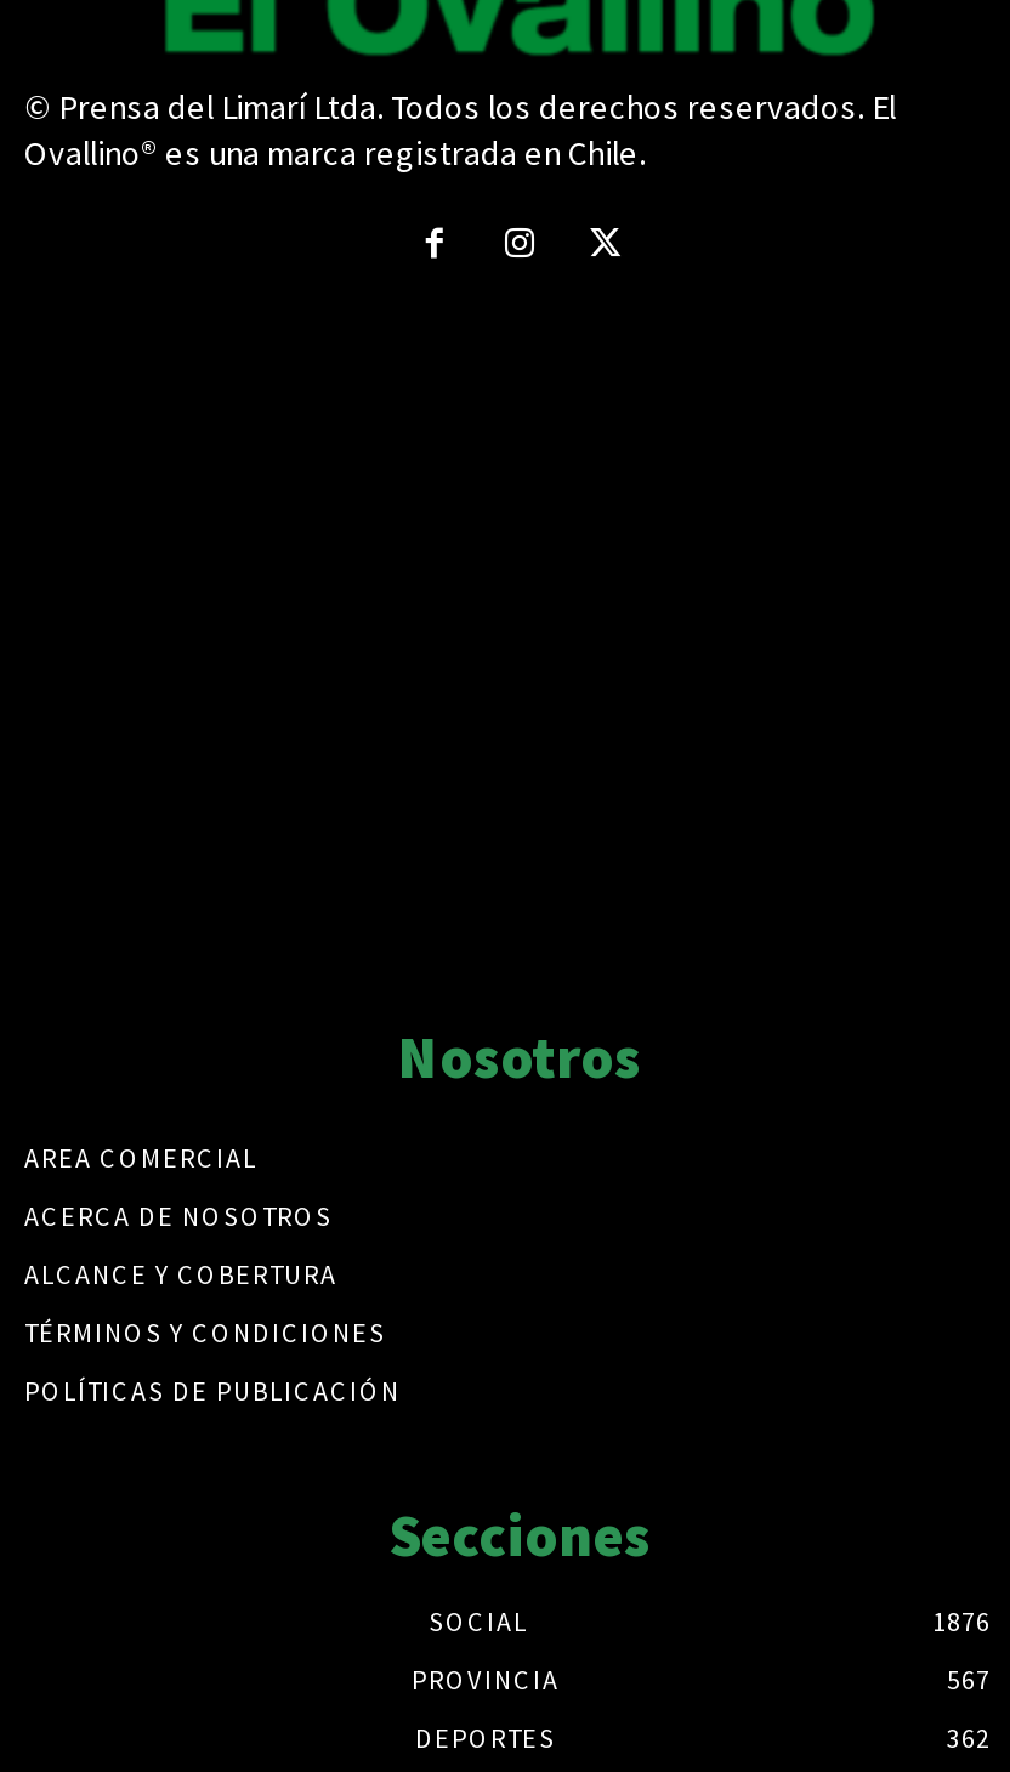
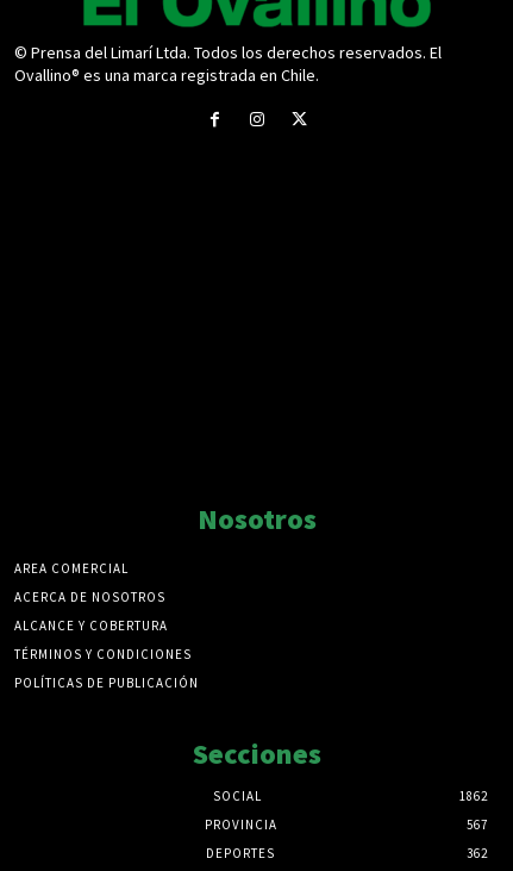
- 1876
+ 1862
